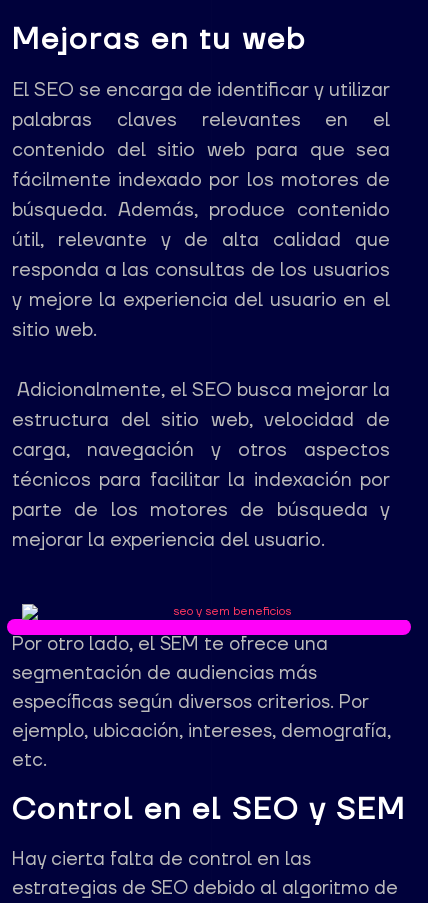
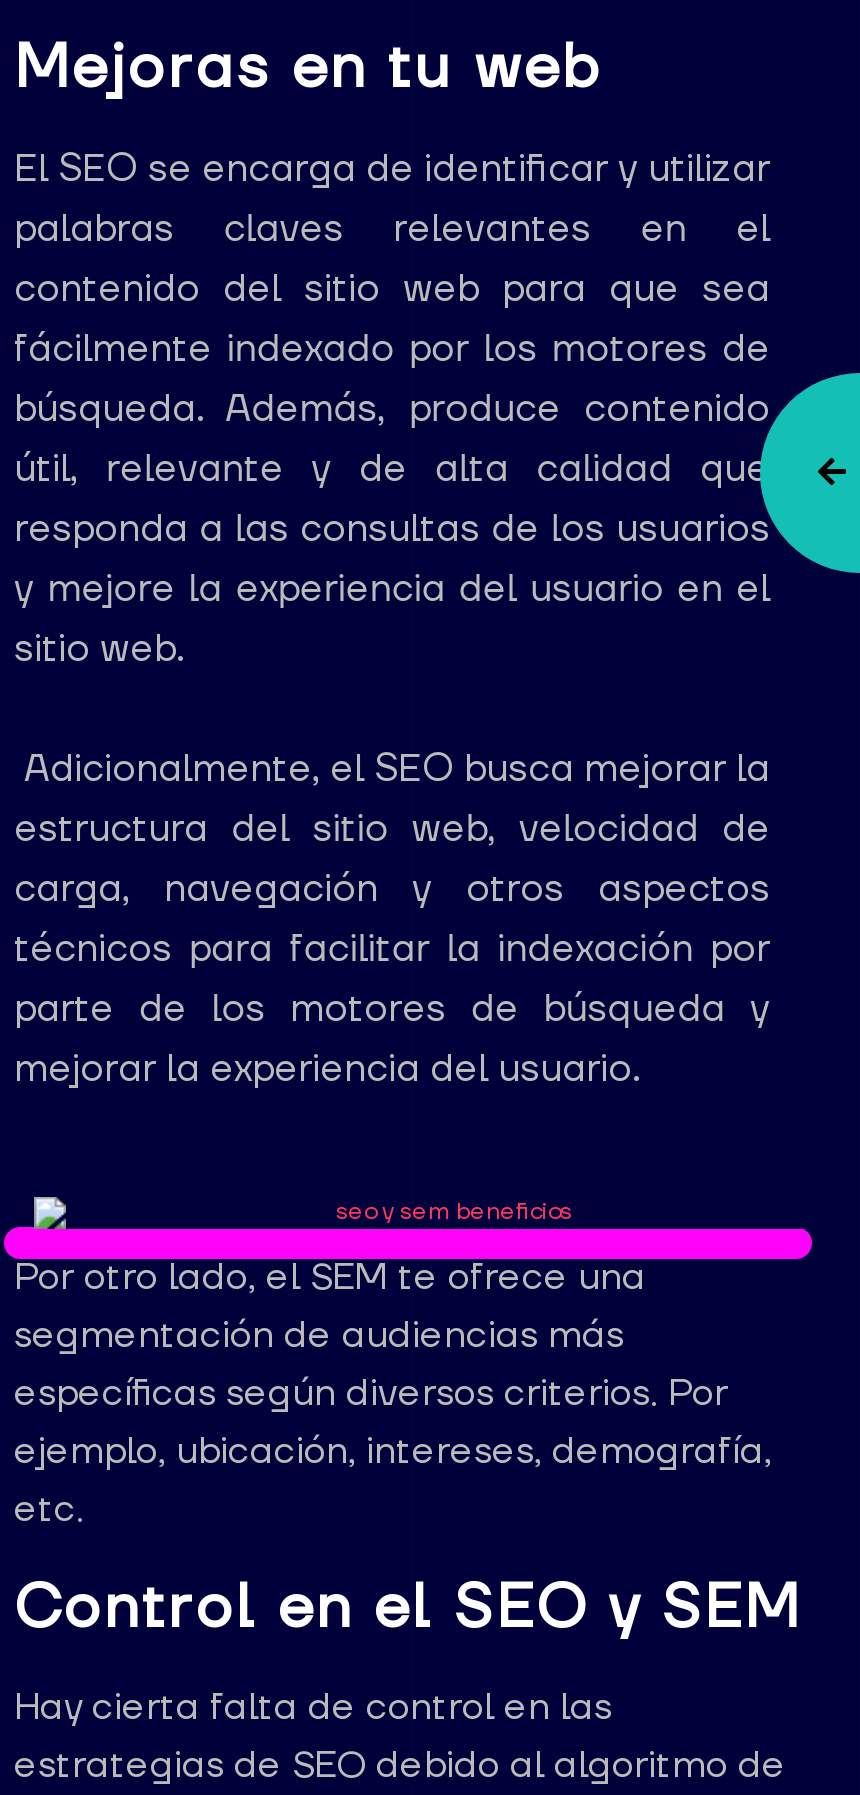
+ [image]
